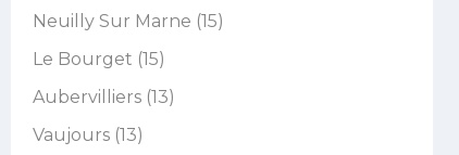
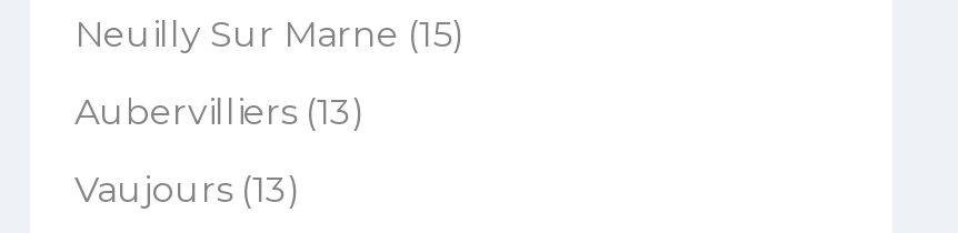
- Le Bourget (15)
